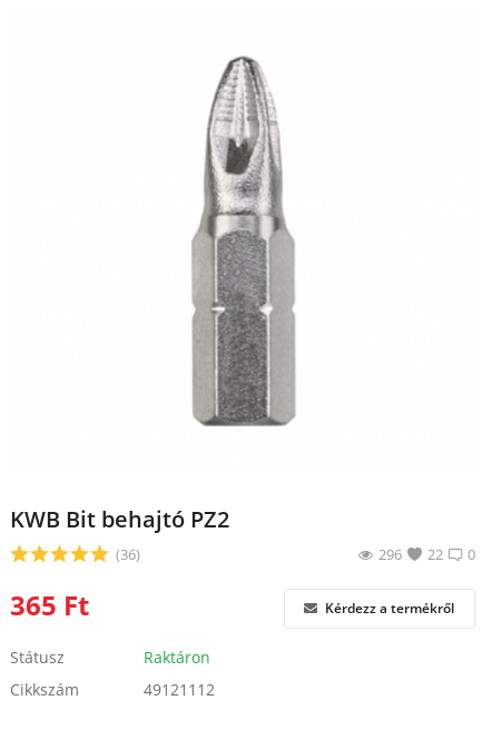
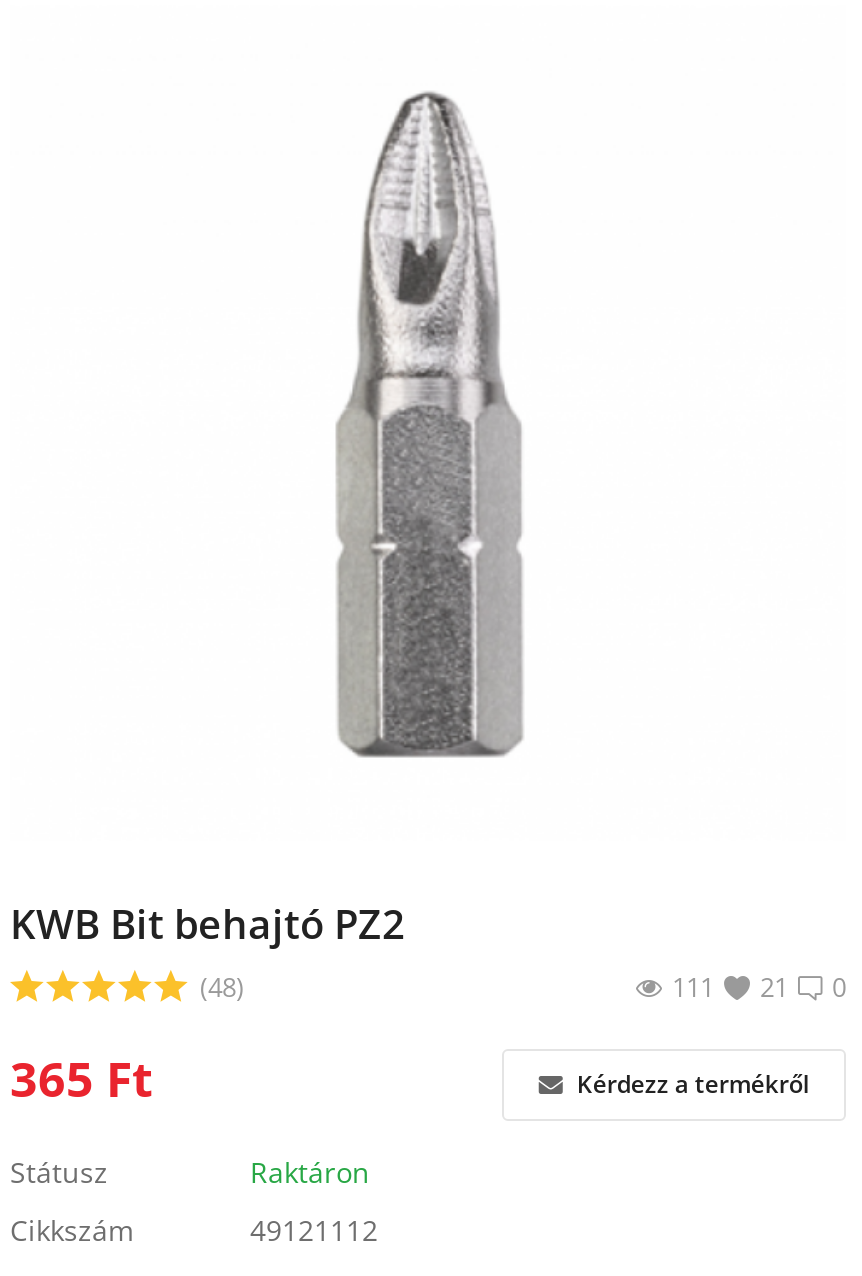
- (36)
+ (48)

- 296
+ 111

- 22
+ 21
